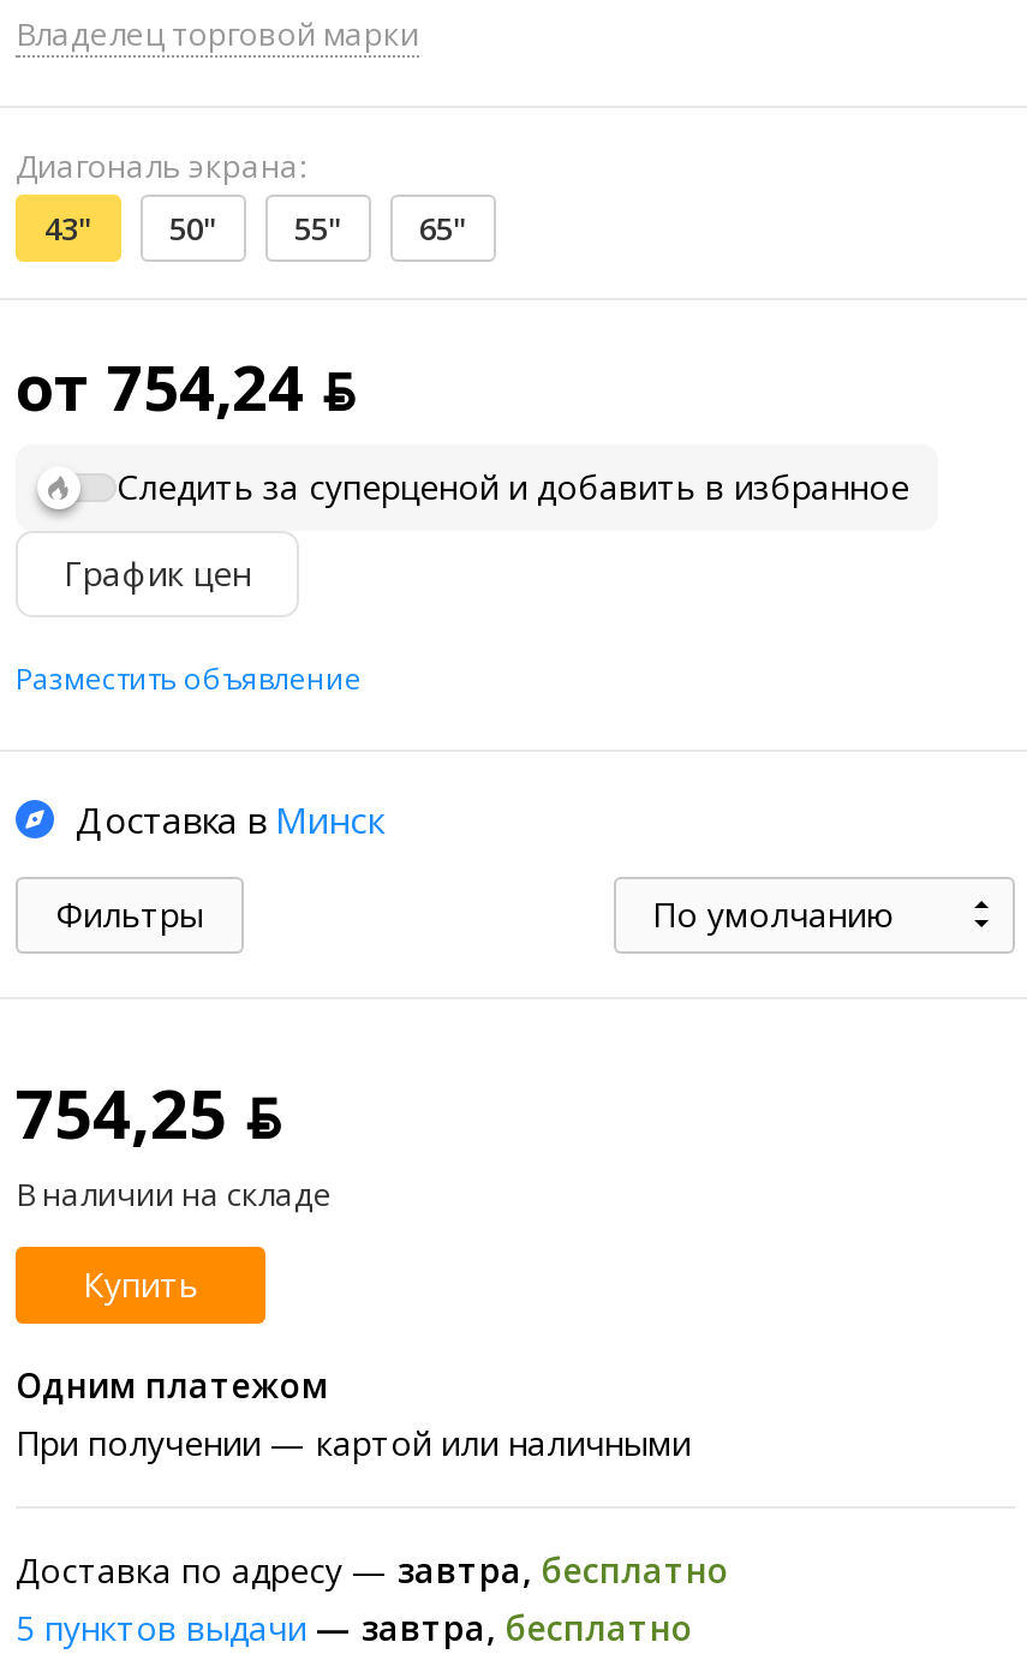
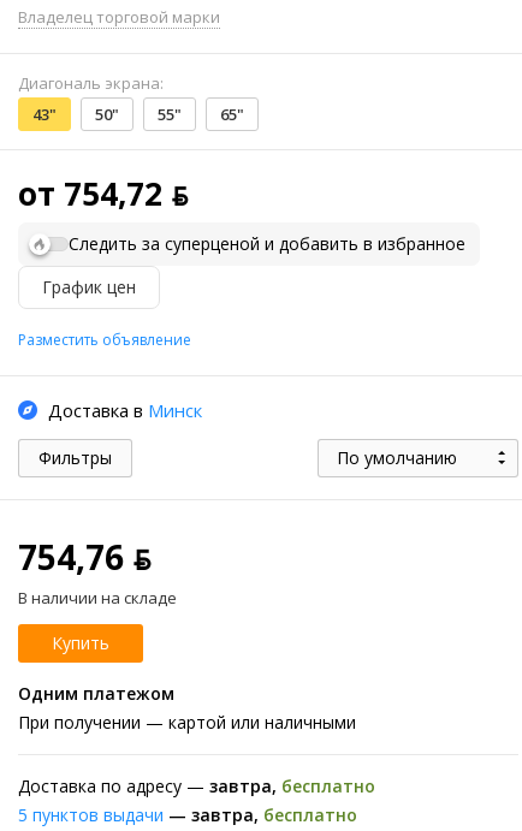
- от 754,24 ƃ
+ от 754,72 ƃ

- 754,25 ƃ
+ 754,76 ƃ
